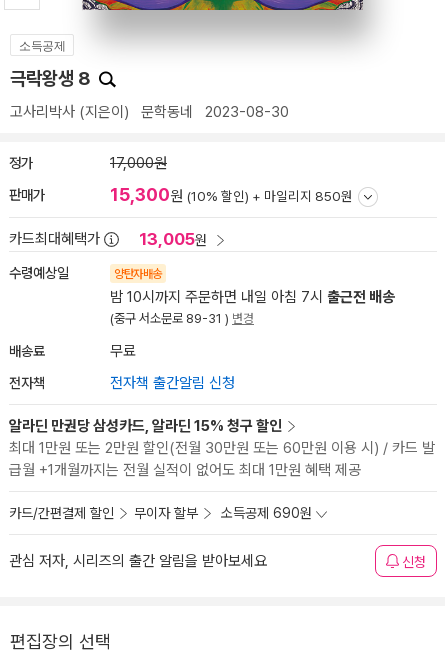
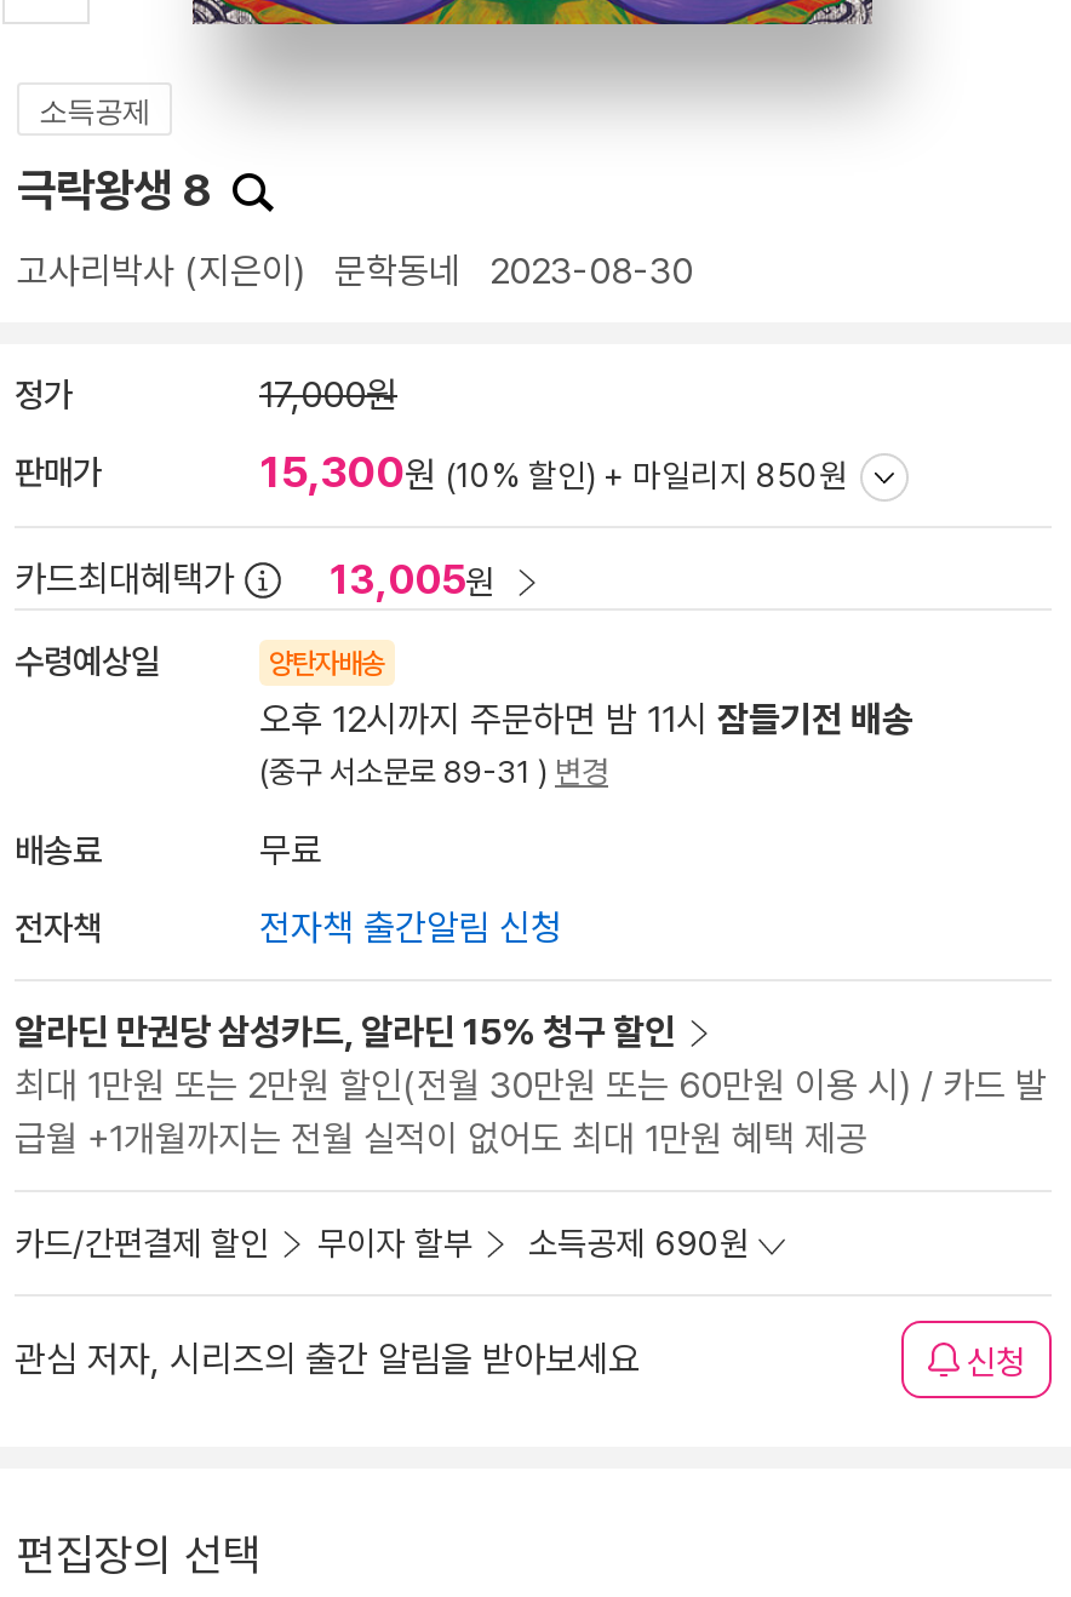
- 밤 10시까지 주문하면 내일 아침 7시 출근전 배송
+ 오후 12시까지 주문하면 밤 11시 잠들기전 배송
